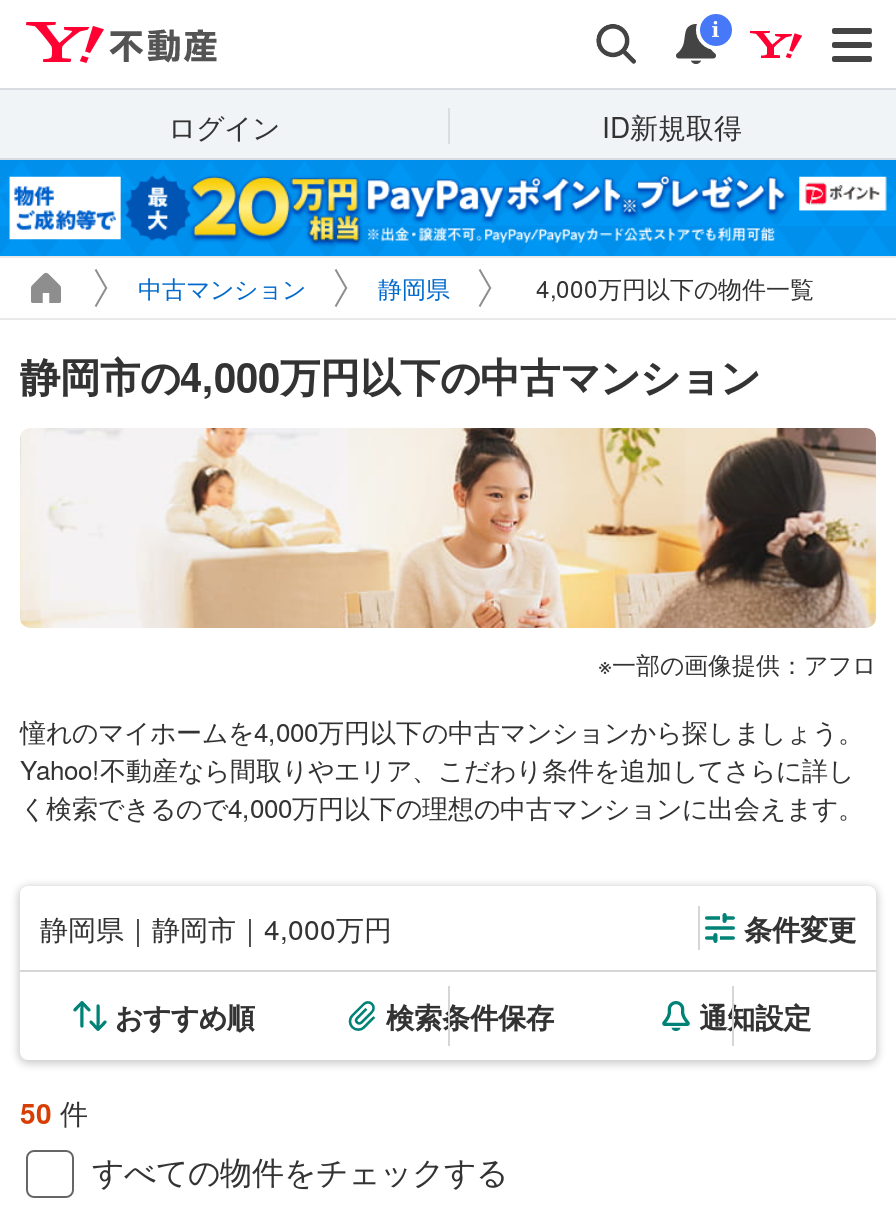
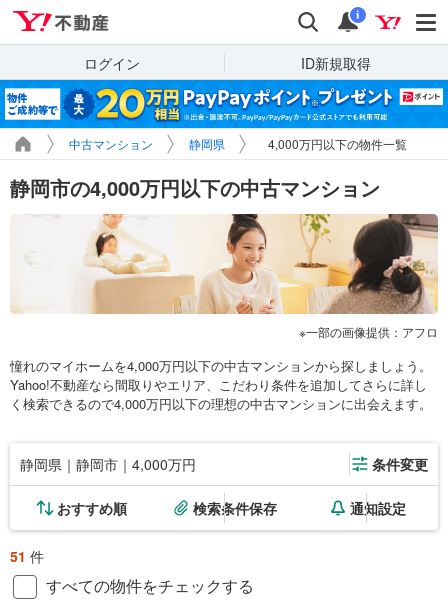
- 50件
+ 51件
